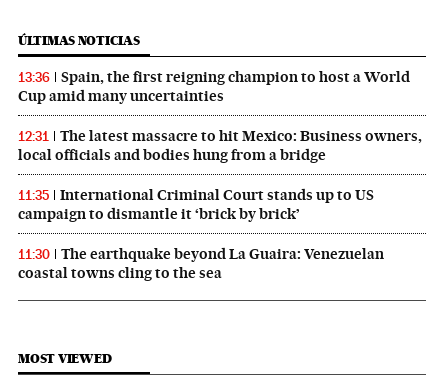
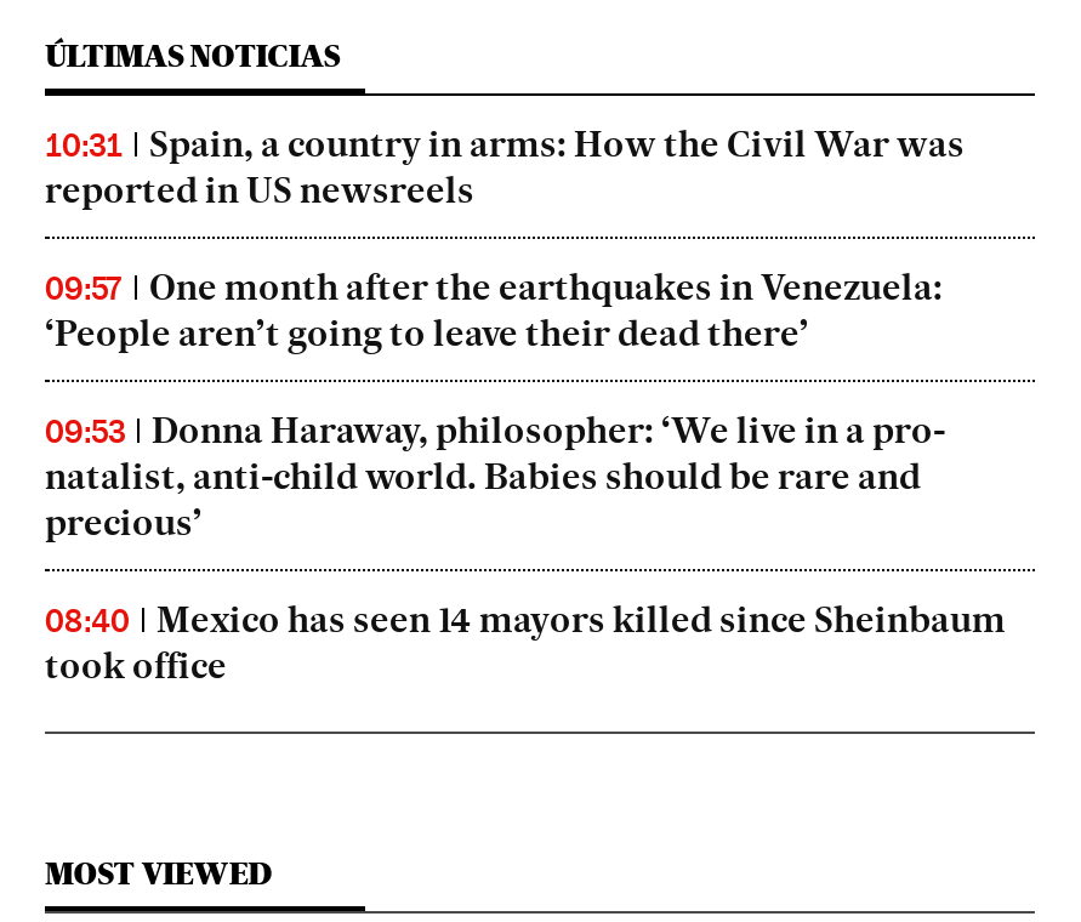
- 13:36
- Spain, the first reigning champion to host a World
- Cup amid many uncertainties
+ 10:31
+ Spain, a country in arms: How the Civil War was
+ reported in US newsreels

- 12:31
- The latest massacre to hit Mexico: Business owners,
- local officials and bodies hung from a bridge
+ 09:57
+ One month after the earthquakes in Venezuela:
+ ‘People aren’t going to leave their dead there’

- 11:35
- International Criminal Court stands up to US
- campaign to dismantle it ‘brick by brick’
+ 09:53
+ Donna Haraway, philosopher: ‘We live in a pro-
+ natalist, anti-child world. Babies should be rare and
+ precious’

- 11:30
- The earthquake beyond La Guaira: Venezuelan
- coastal towns cling to the sea
+ 08:40
+ Mexico has seen 14 mayors killed since Sheinbaum
+ took office
